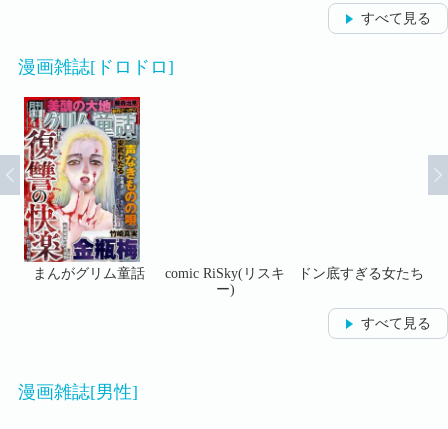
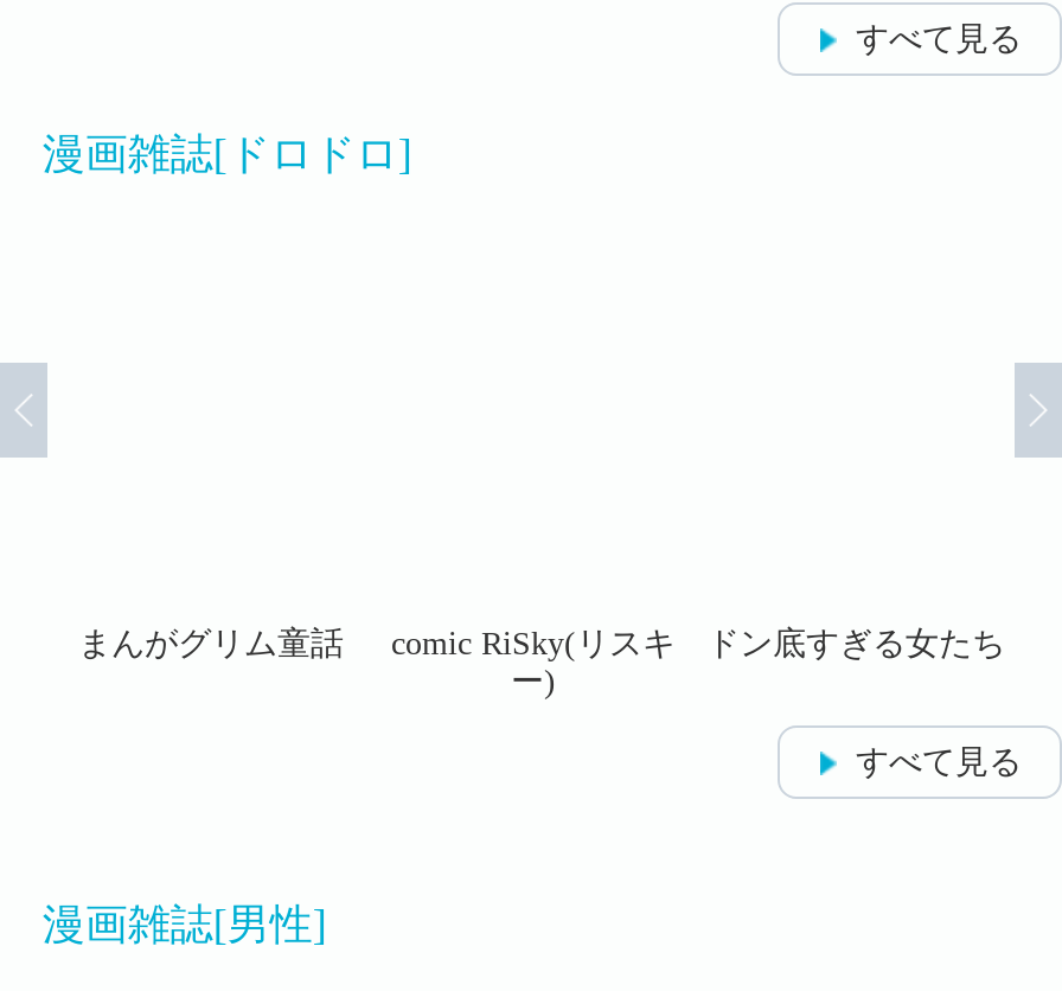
- [image]
